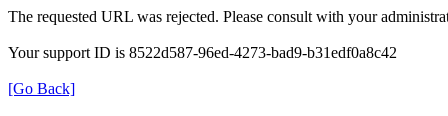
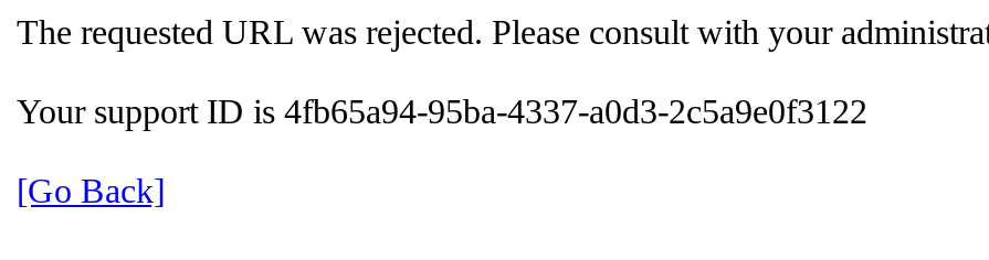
- Your support ID is 8522d587-96ed-4273-bad9-b31edf0a8c42
+ Your support ID is 4fb65a94-95ba-4337-a0d3-2c5a9e0f3122
